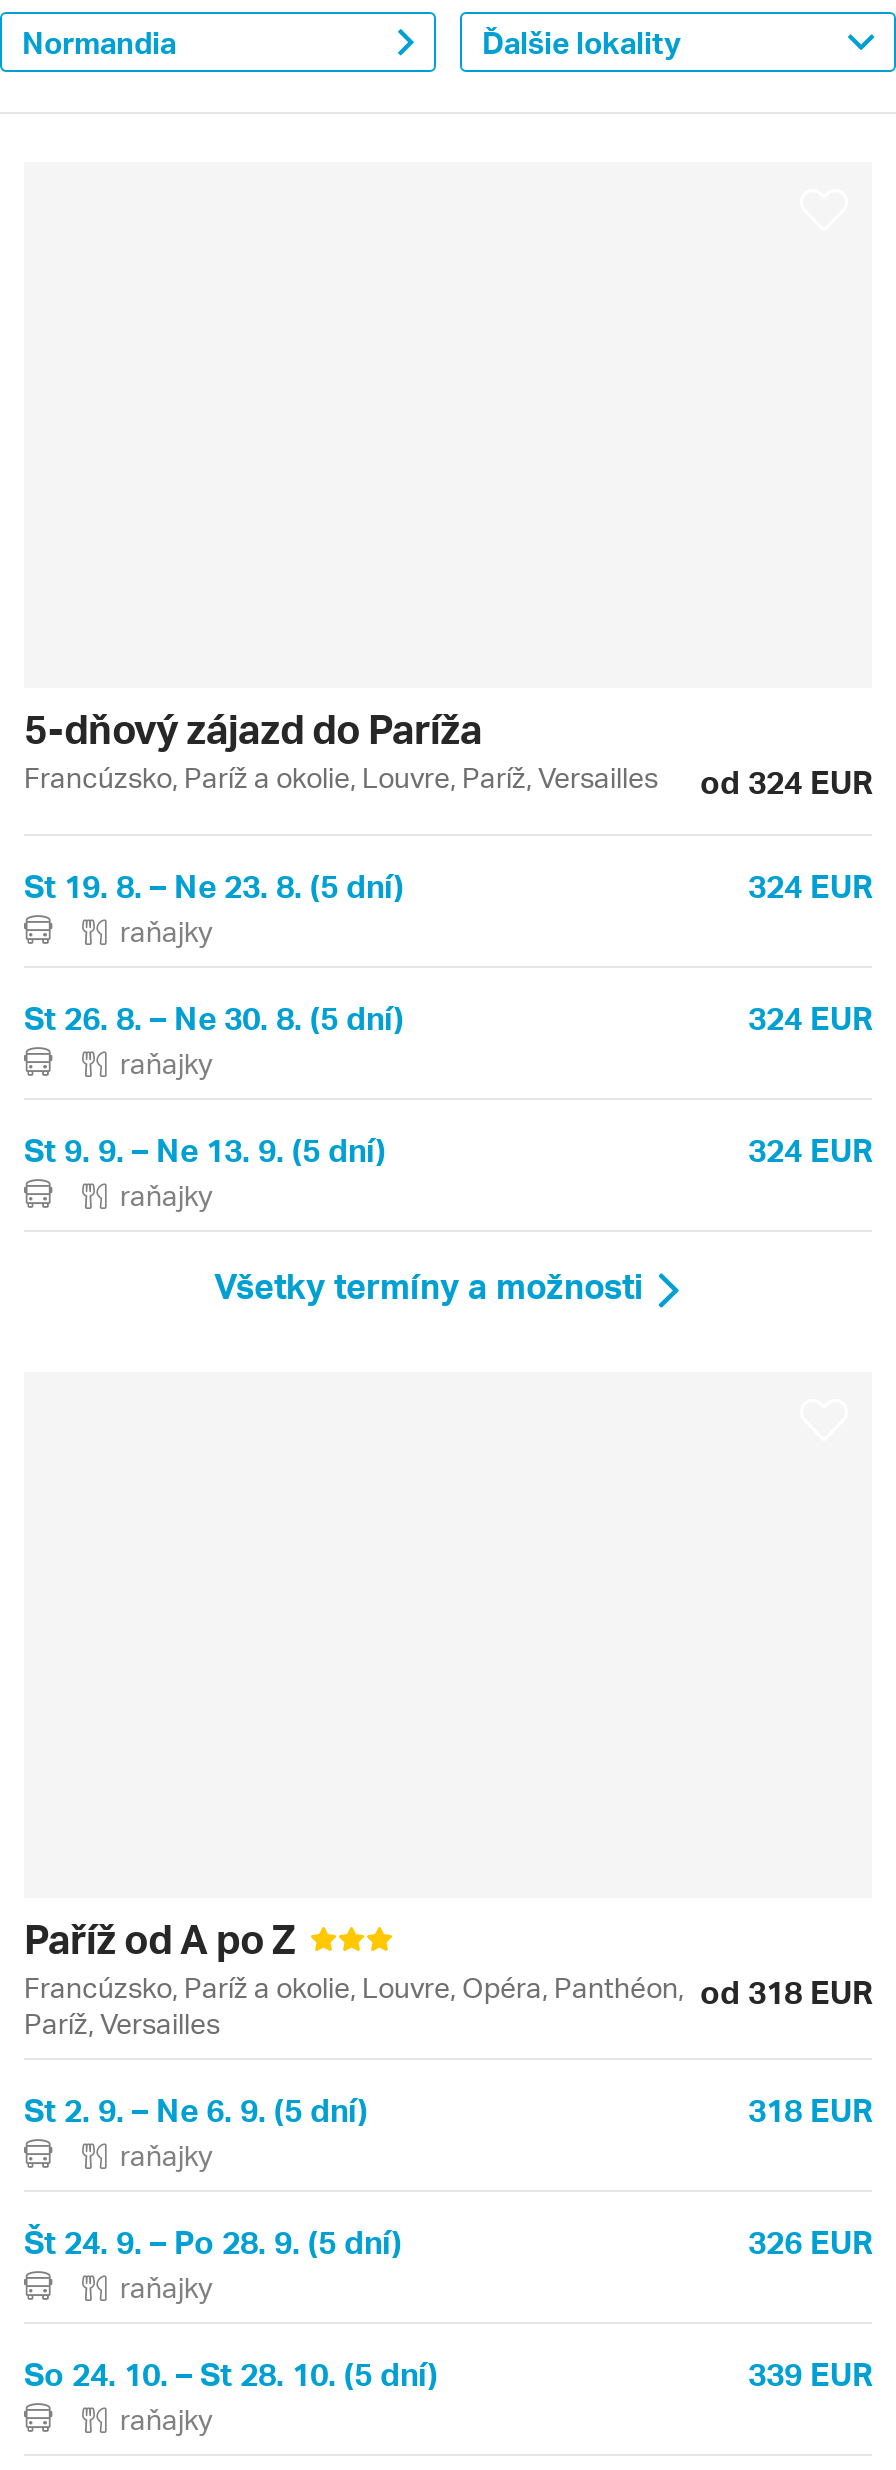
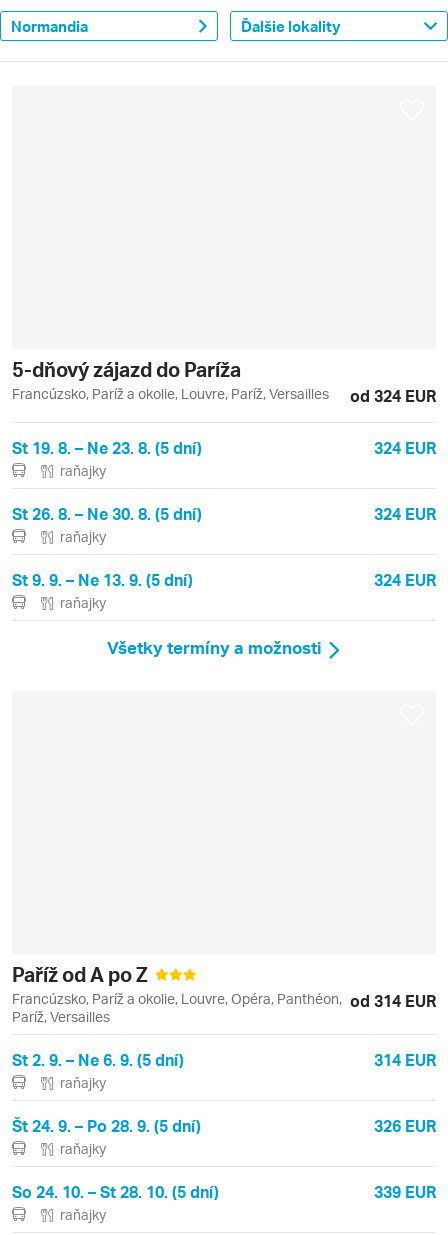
- Francúzsko, Paríž a okolie, Louvre, Opéra, Panthéon, od 318 EUR
+ Francúzsko, Paríž a okolie, Louvre, Opéra, Panthéon, od 314 EUR

- 318 EUR
+ 314 EUR
